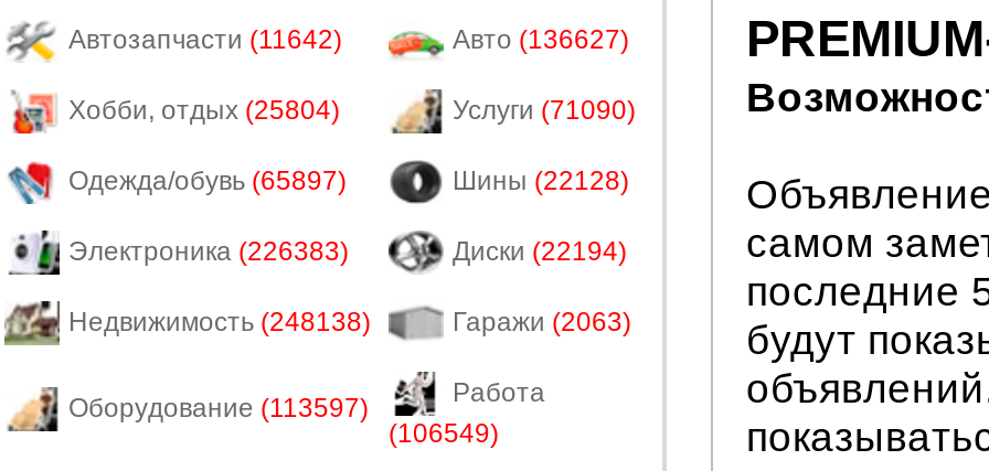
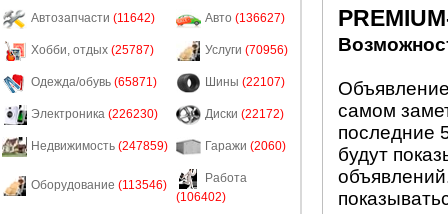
- Хобби, отдых (25804)
+ Хобби, отдых (25787)

- Услуги (71090)
+ Услуги (70956)

- Одежда/обувь (65897)
+ Одежда/обувь (65871)

- Шины (22128)
+ Шины (22107)

- Электроника (226383)
+ Электроника (226230)

- Диски (22194)
+ Диски (22172)

- Недвижимость (248138)
+ Недвижимость (247859)

- Гаражи (2063)
+ Гаражи (2060)

- Оборудование (113597)
+ Оборудование (113546)

- (106549)
+ (106402)
